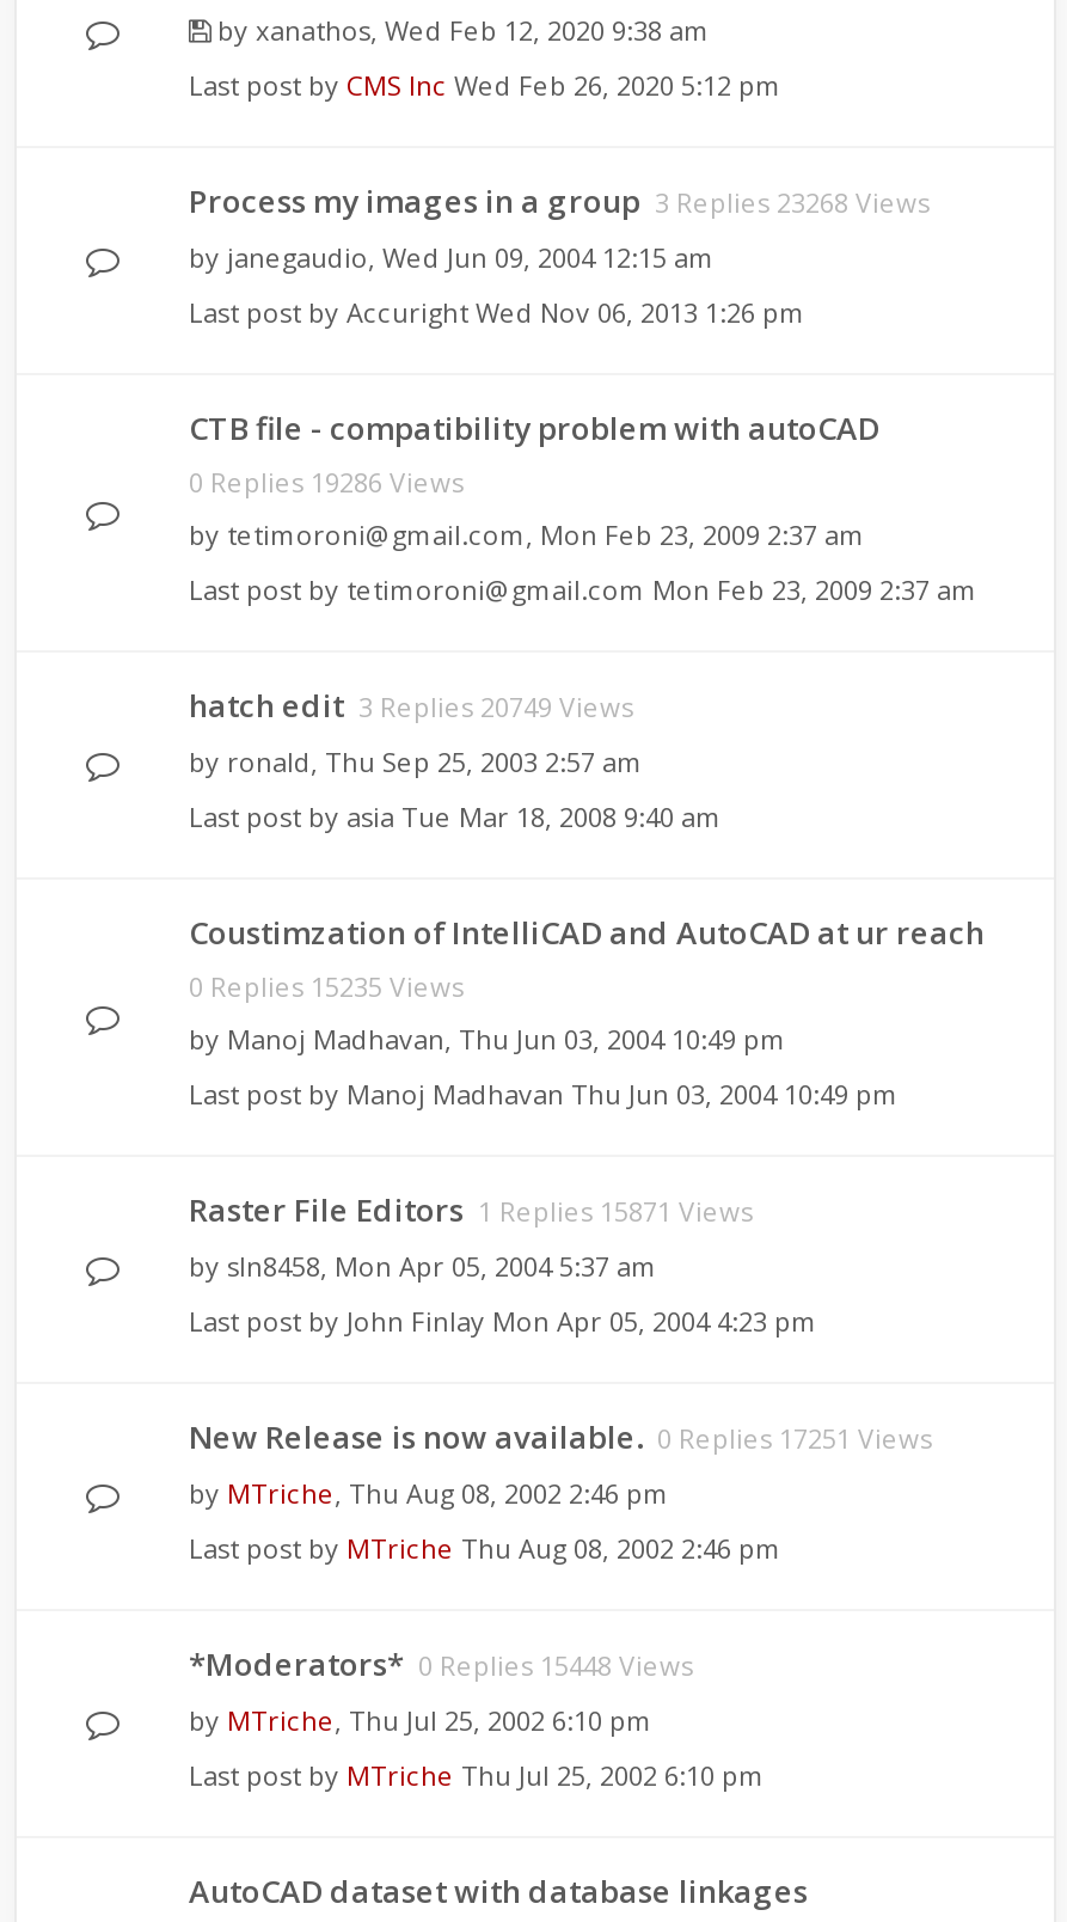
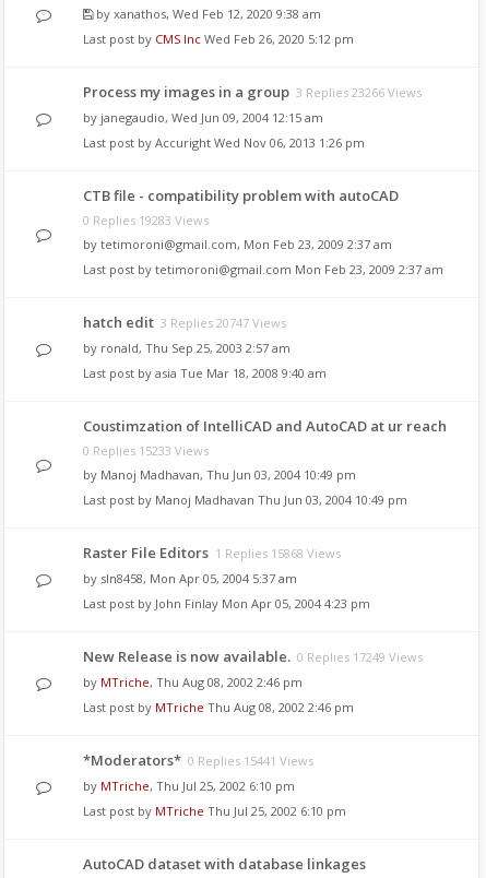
- Process my images in a group 3 Replies 23268 Views
+ Process my images in a group 3 Replies 23266 Views

- 0 Replies 19286 Views
+ 0 Replies 19283 Views

- hatch edit 3 Replies 20749 Views
+ hatch edit 3 Replies 20747 Views

- 0 Replies 15235 Views
+ 0 Replies 15233 Views

- Raster File Editors 1 Replies 15871 Views
+ Raster File Editors 1 Replies 15868 Views

- New Release is now available. 0 Replies 17251 Views
+ New Release is now available. 0 Replies 17249 Views

- *Moderators* 0 Replies 15448 Views
+ *Moderators* 0 Replies 15441 Views
